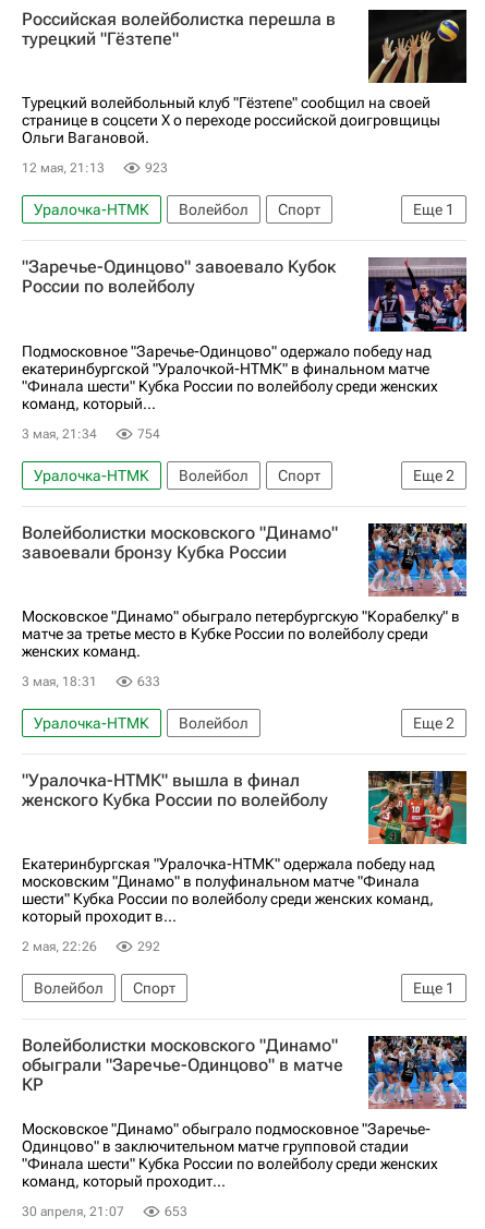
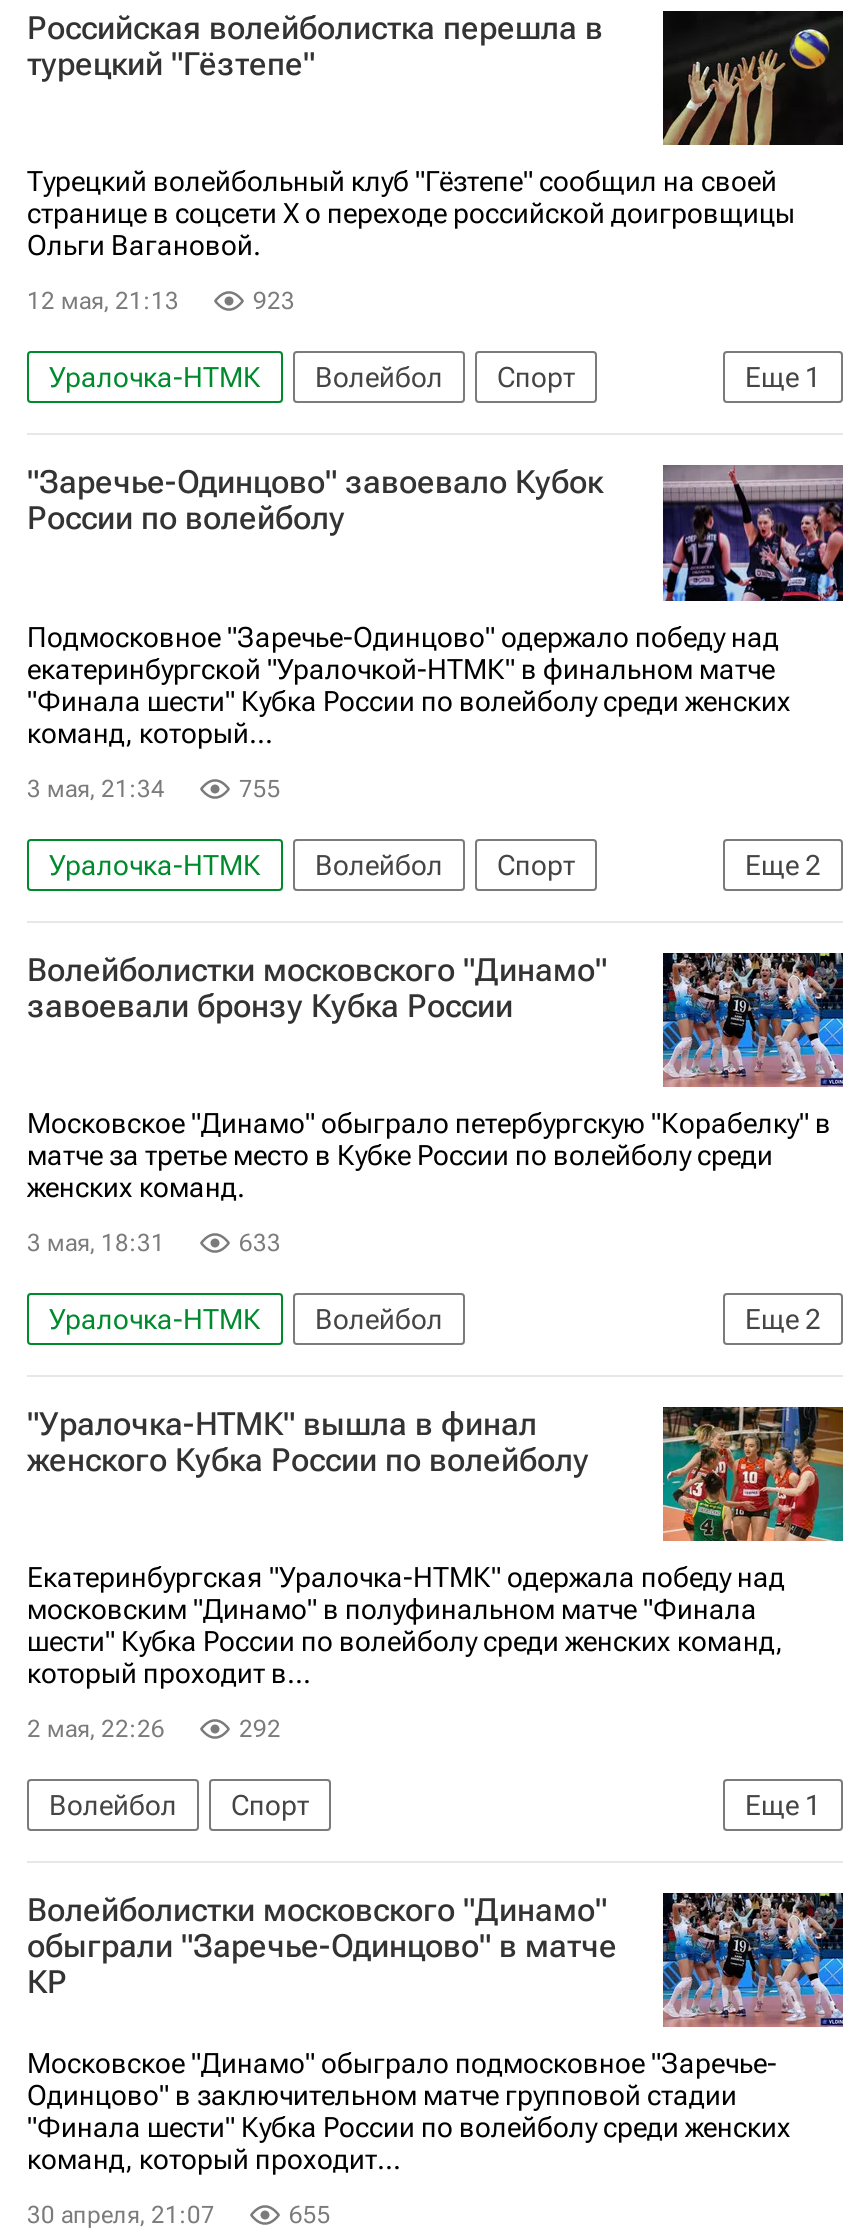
- 754
+ 755

- 653
+ 655
